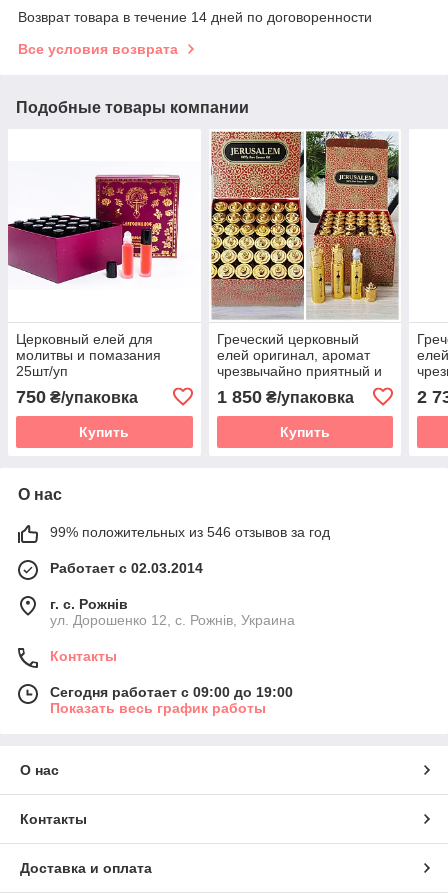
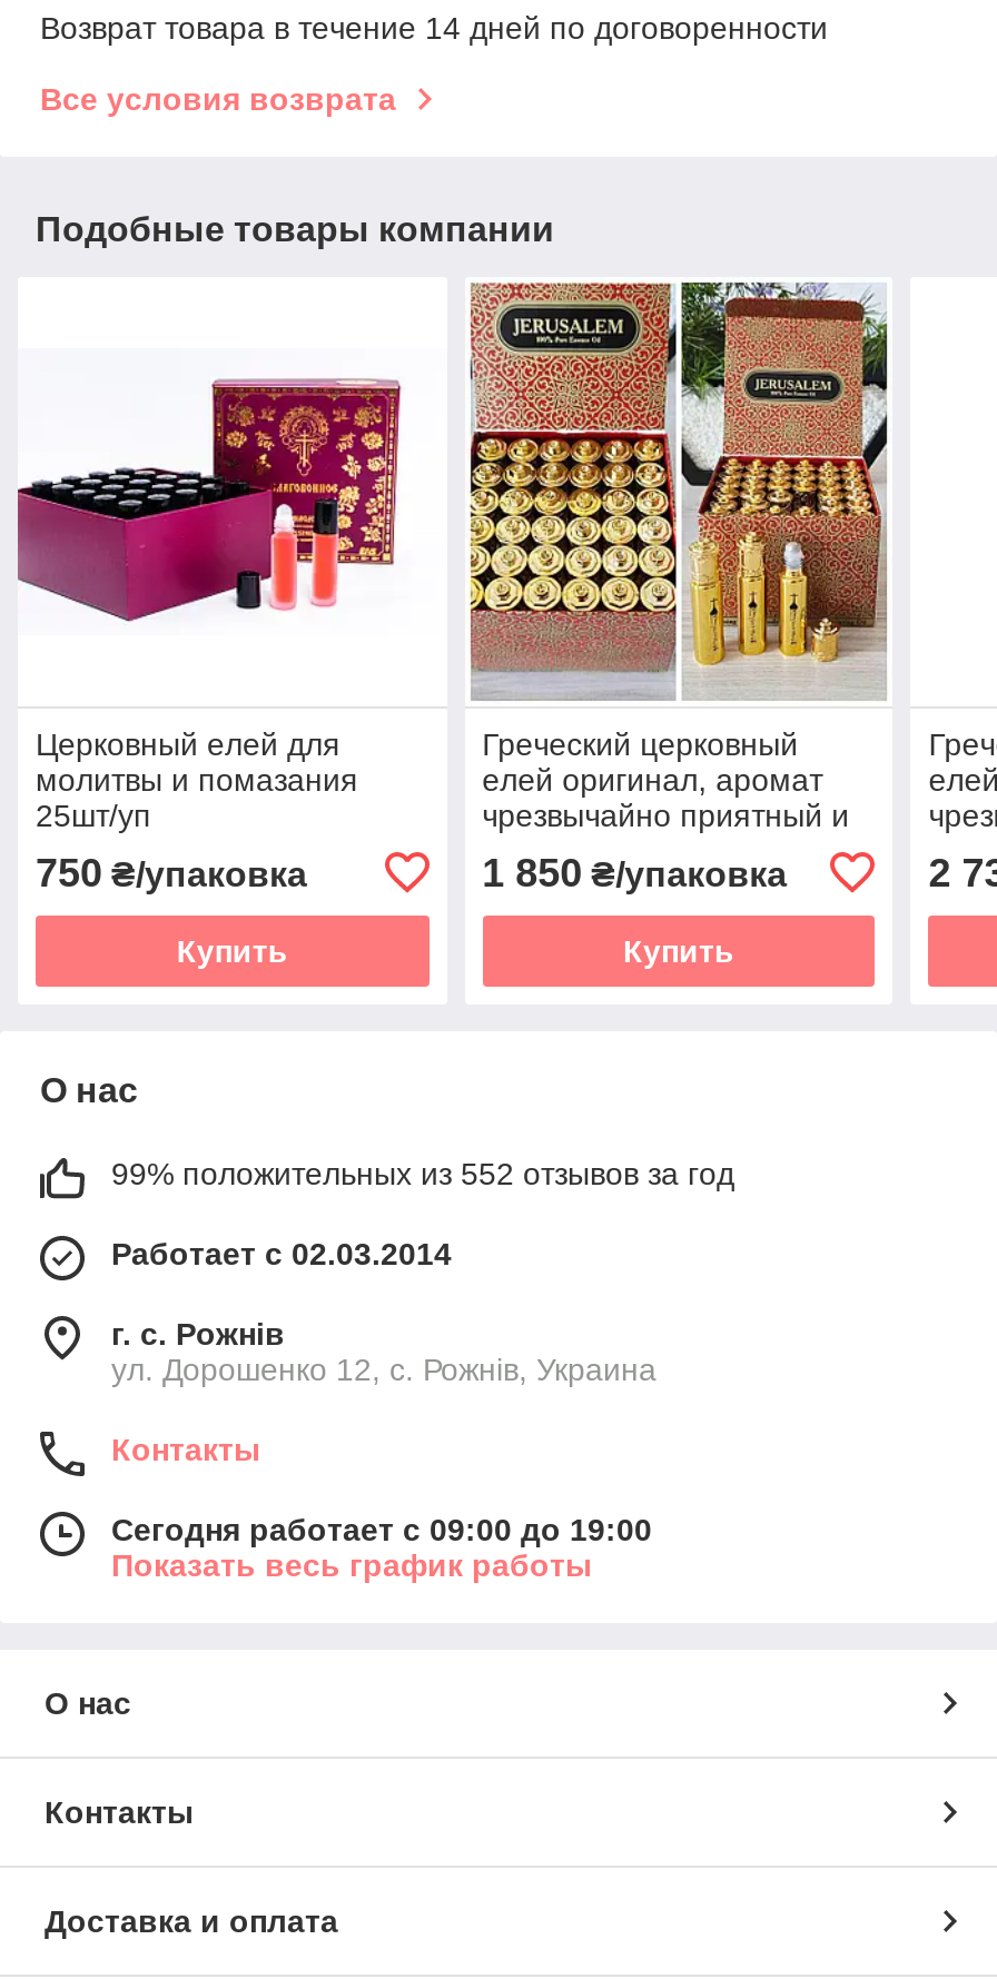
- 99% положительных из 546 отзывов за год
+ 99% положительных из 552 отзывов за год
